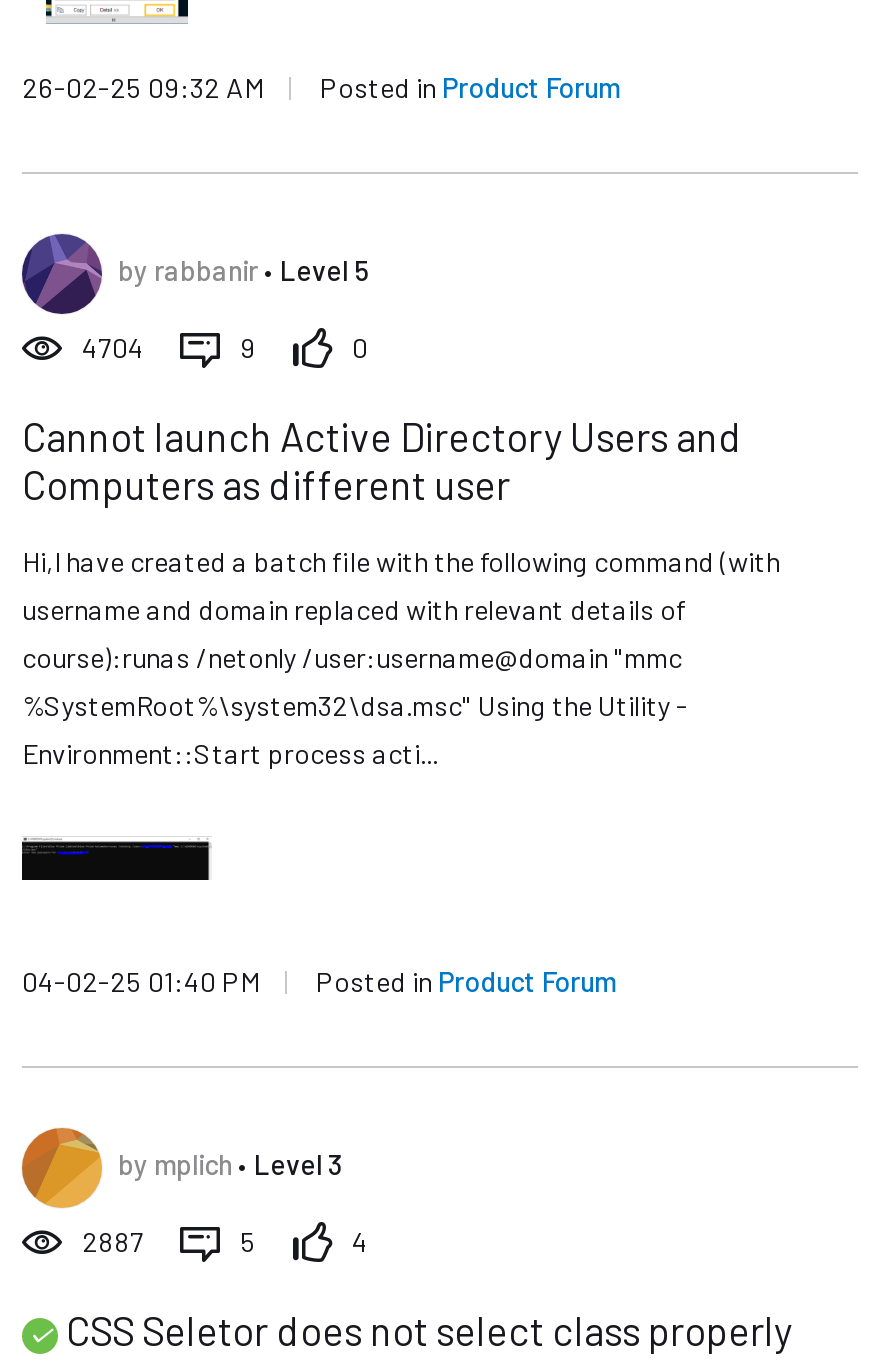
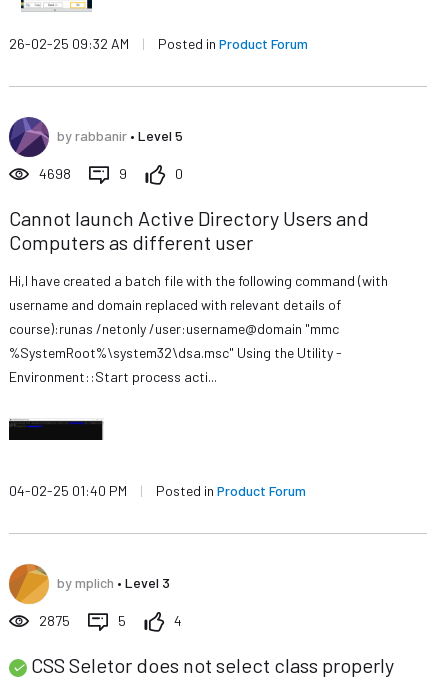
- 4704
+ 4698

- 2887
+ 2875
